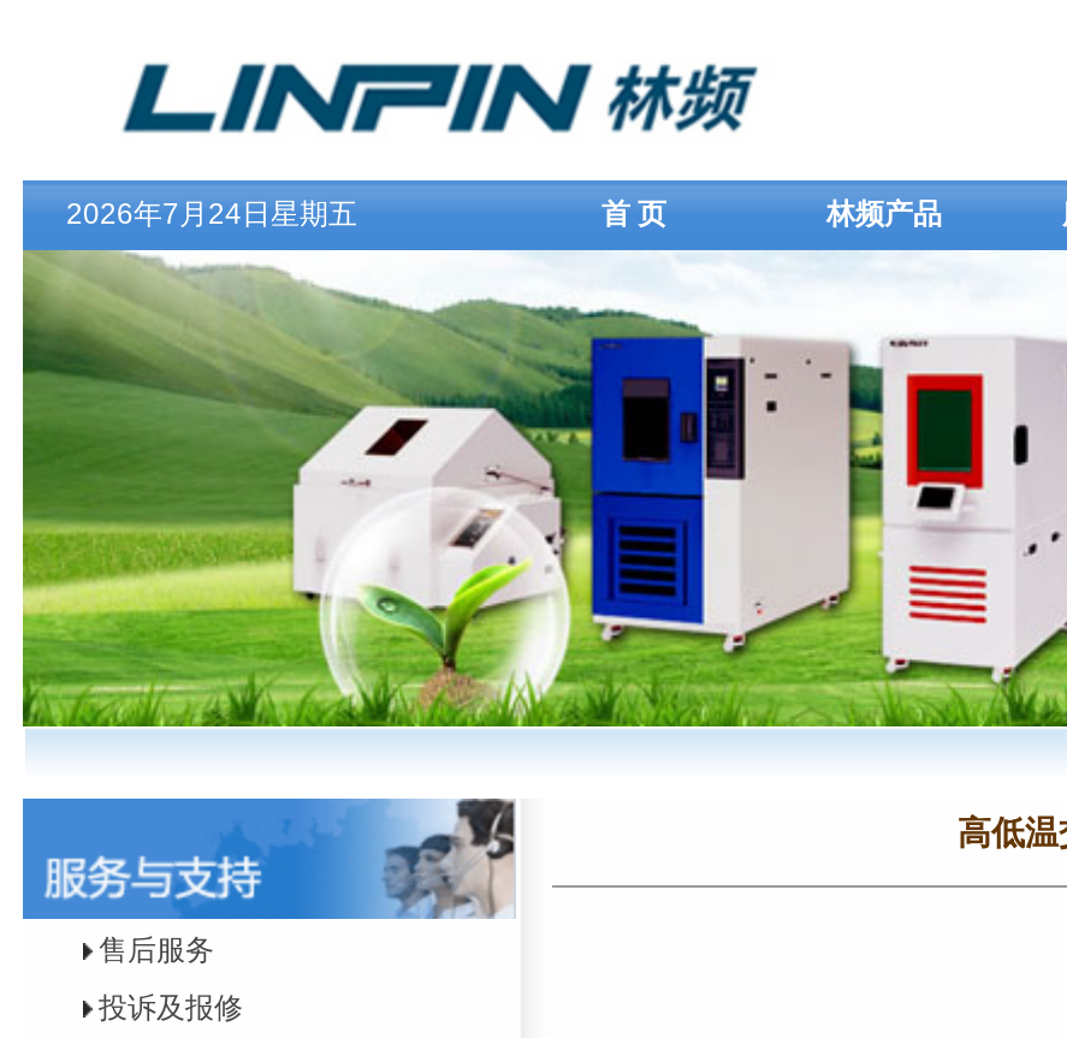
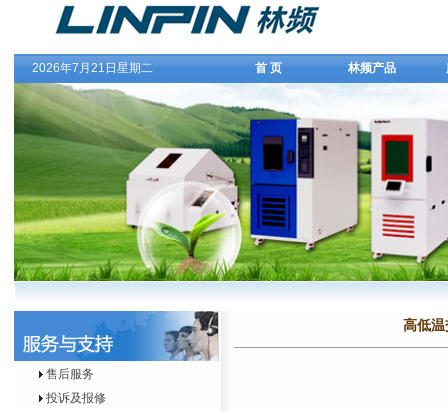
- 2026年7月24日星期五
+ 2026年7月21日星期二
